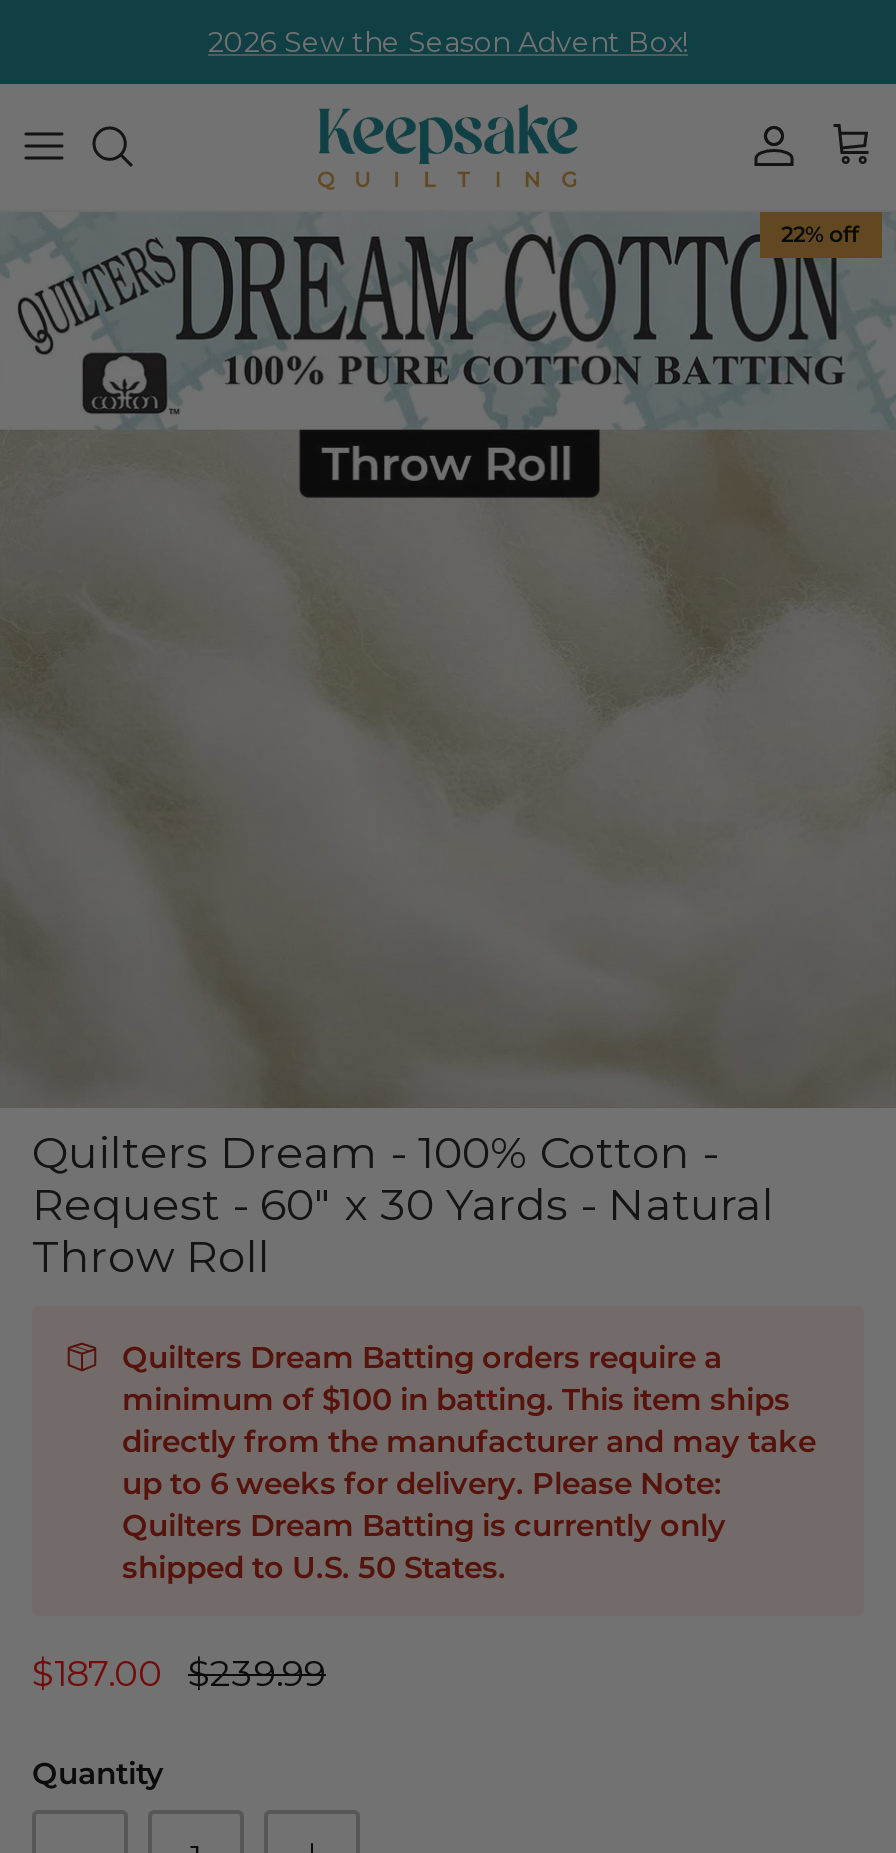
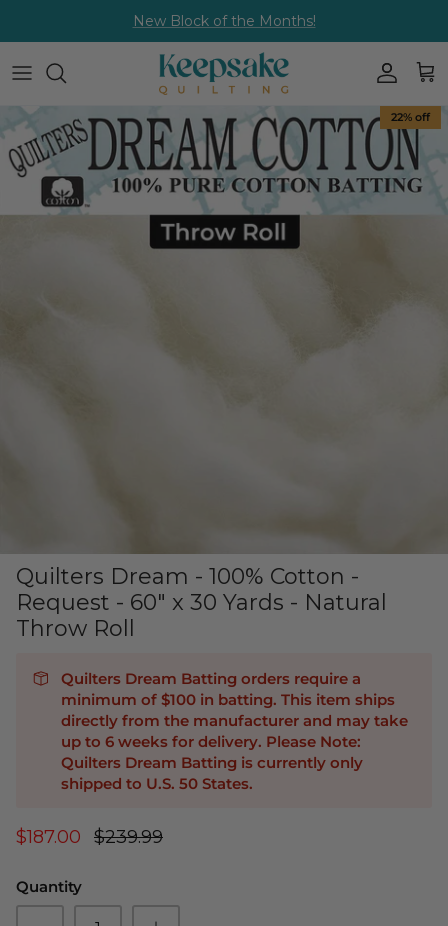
- 2026 Sew the Season Advent Box!
+ New Block of the Months!
